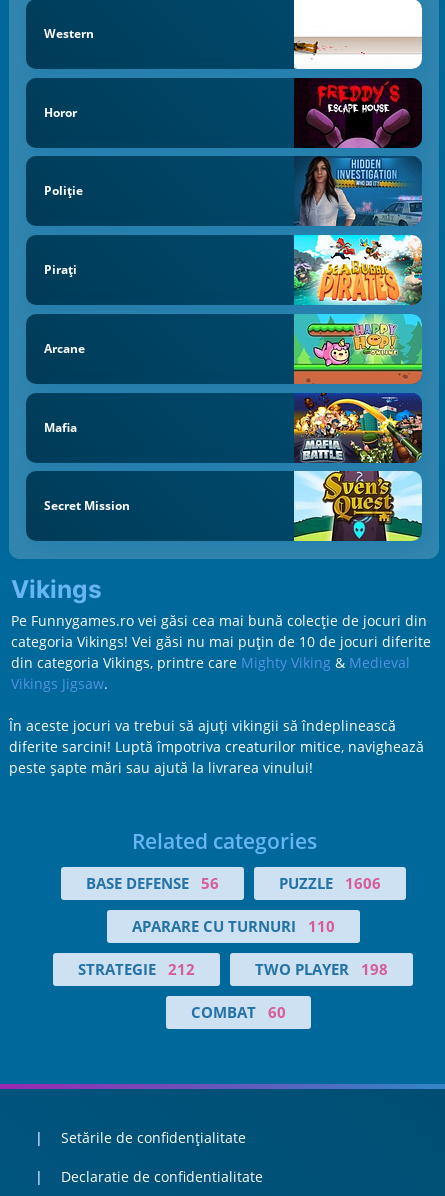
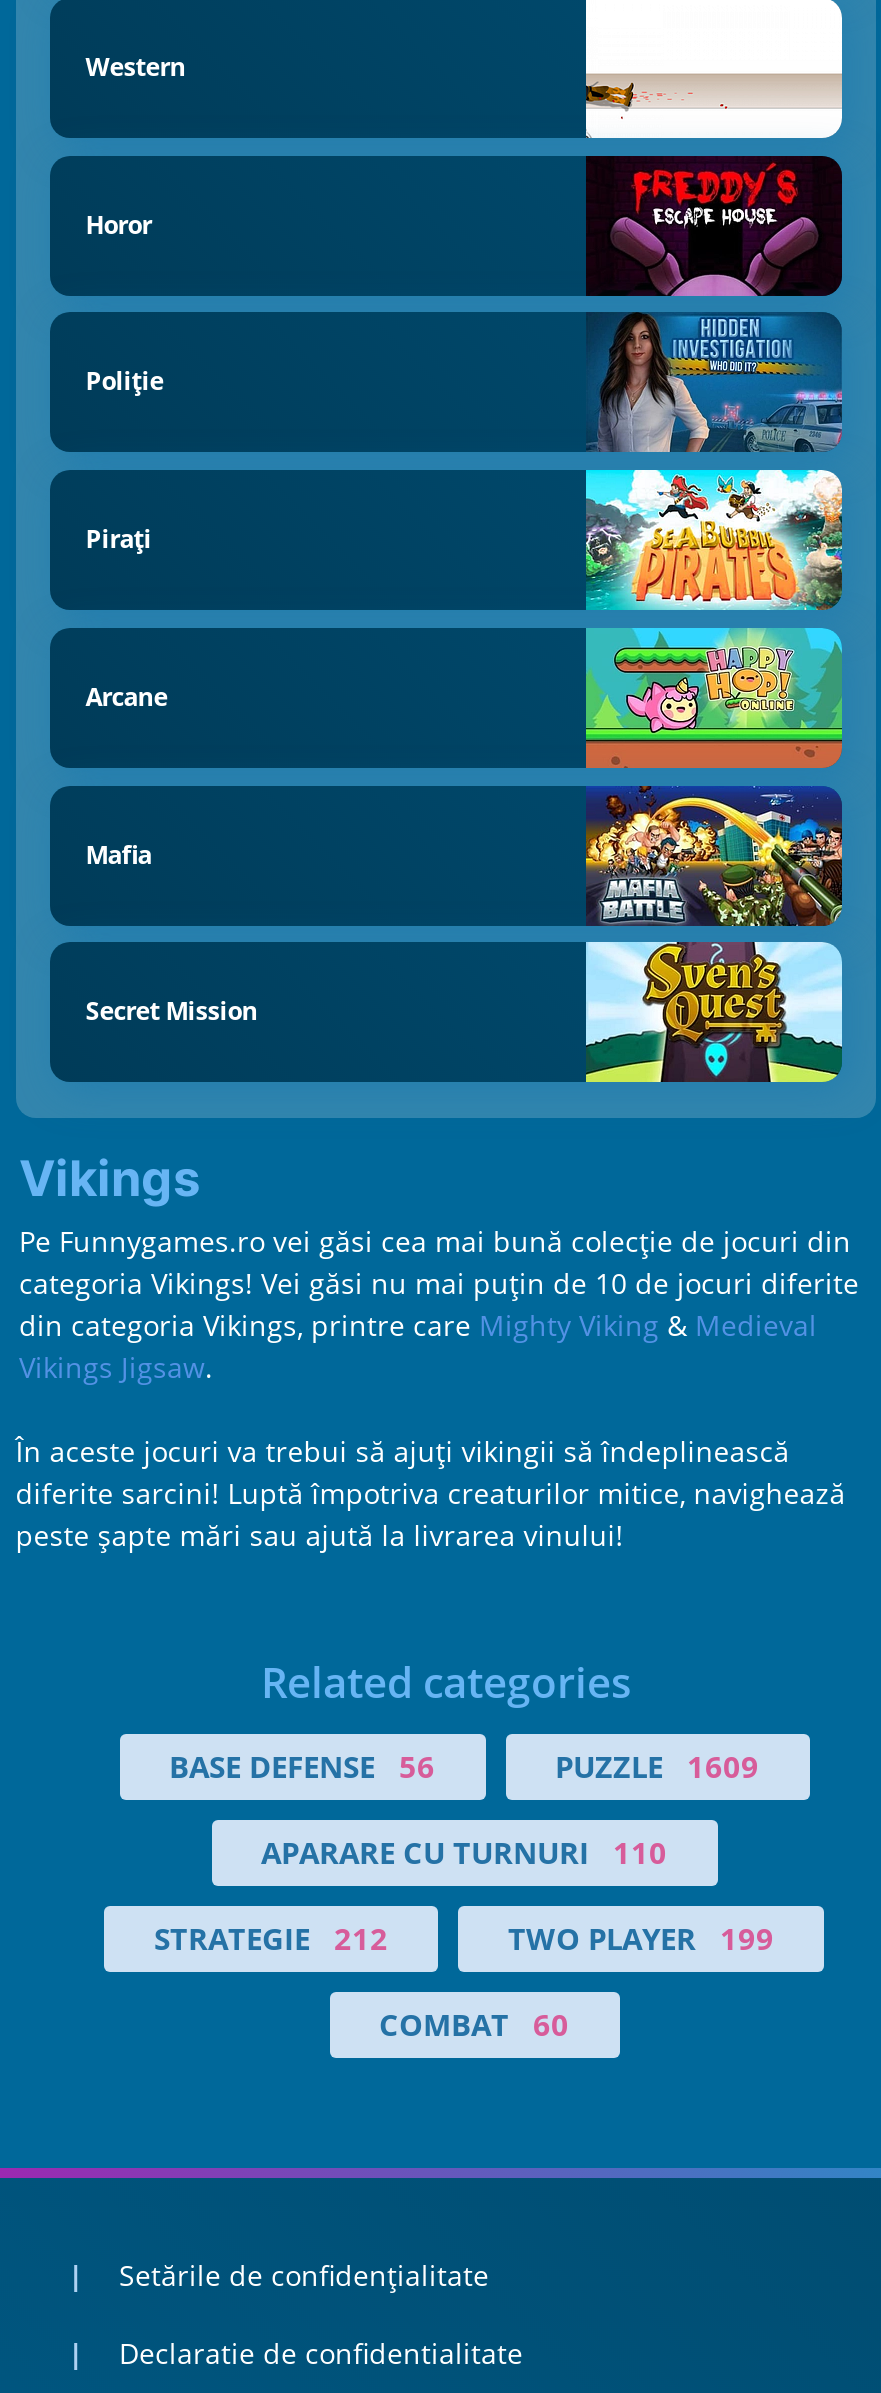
- PUZZLE 1606
+ PUZZLE 1609

- TWO PLAYER 198
+ TWO PLAYER 199
